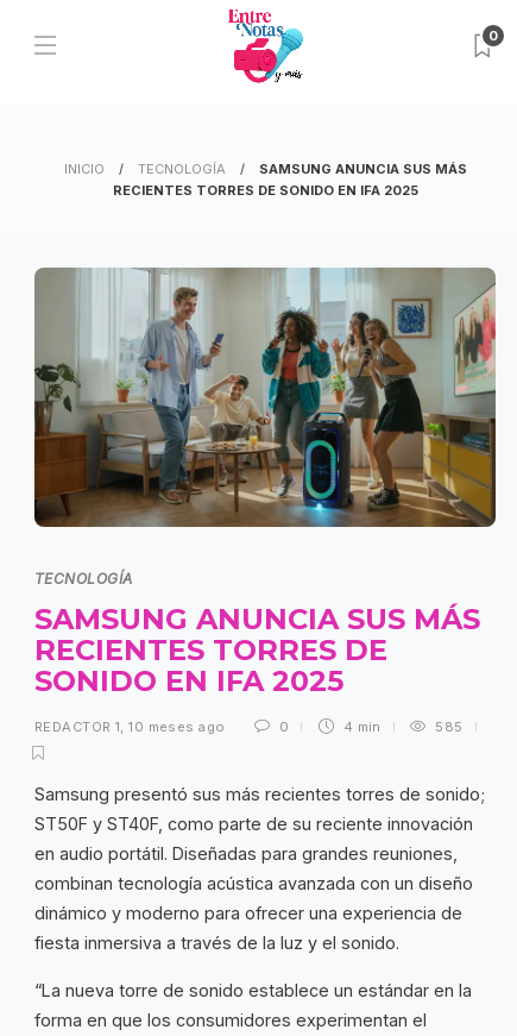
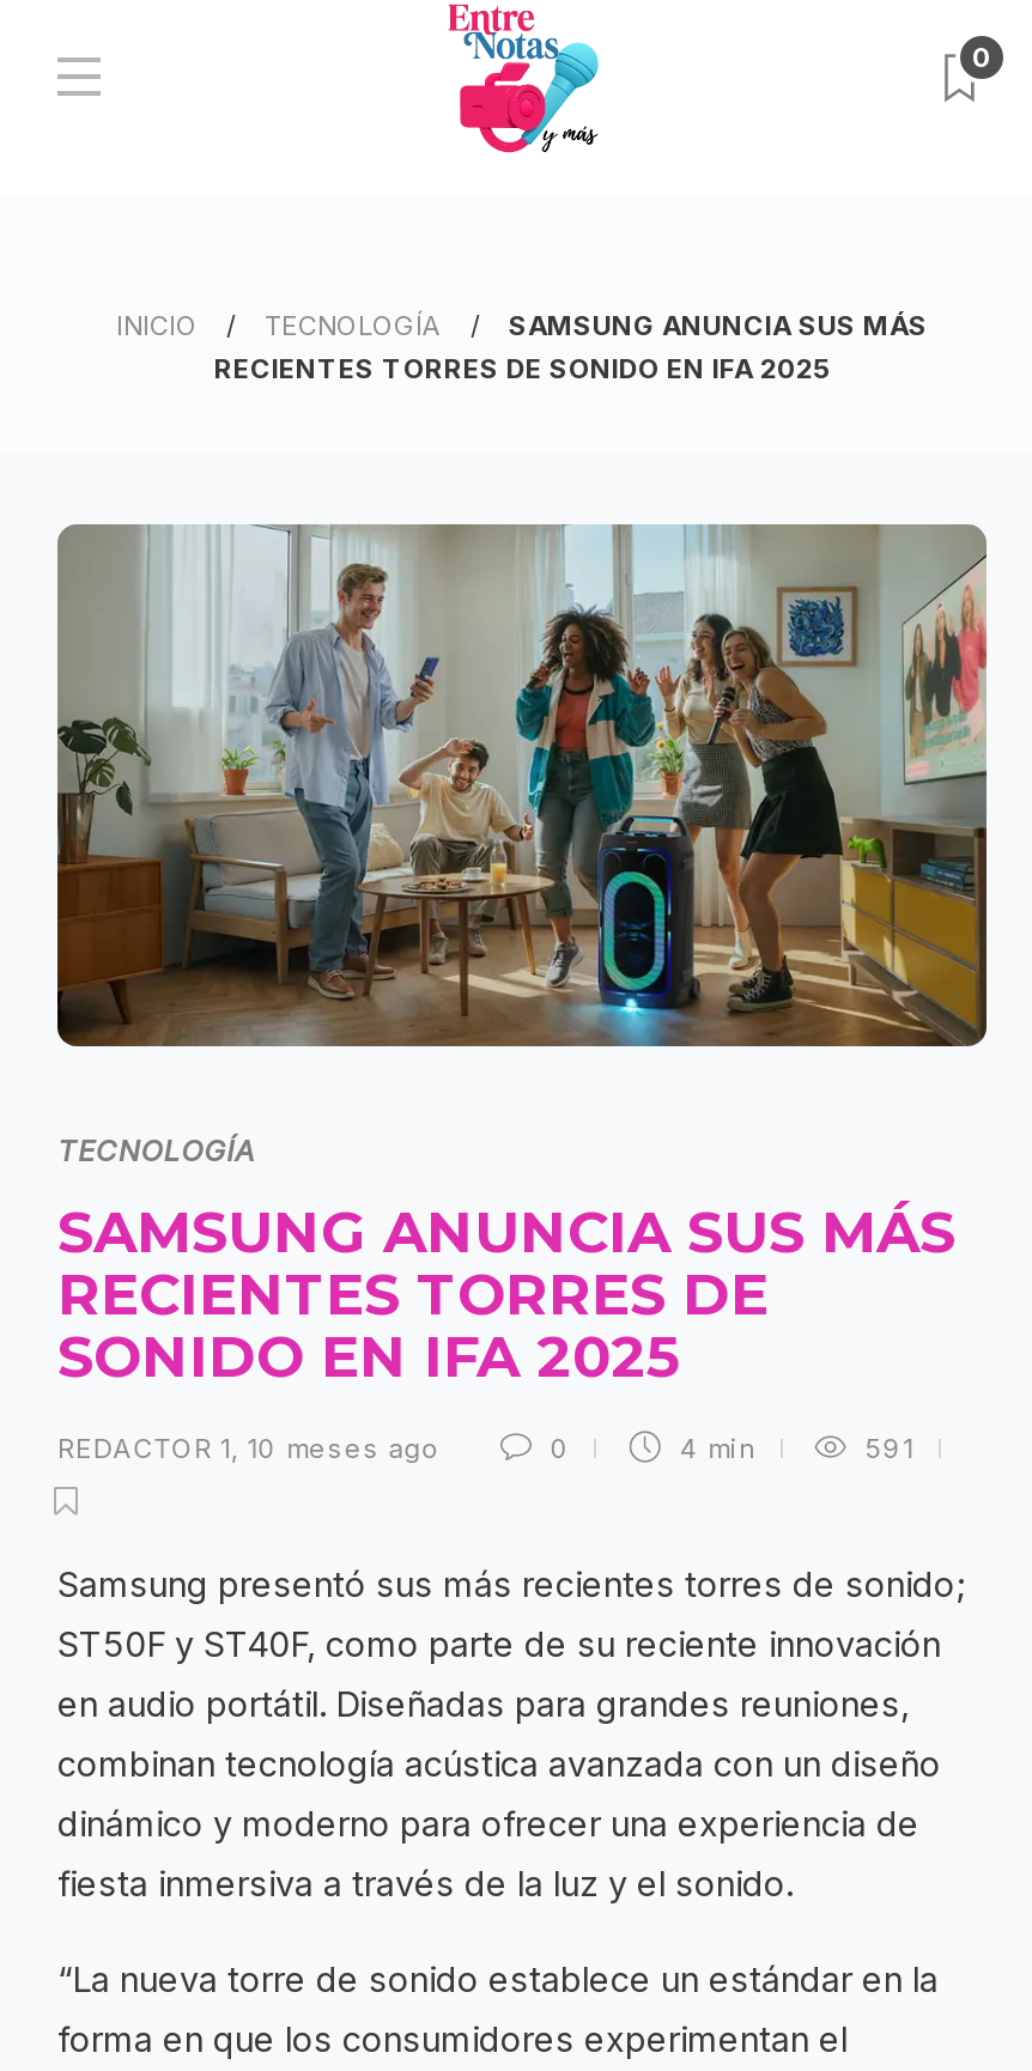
- 585
+ 591
